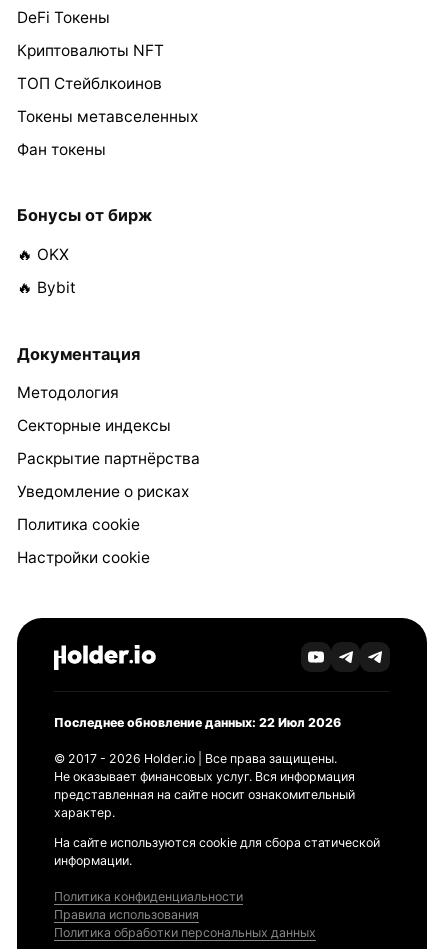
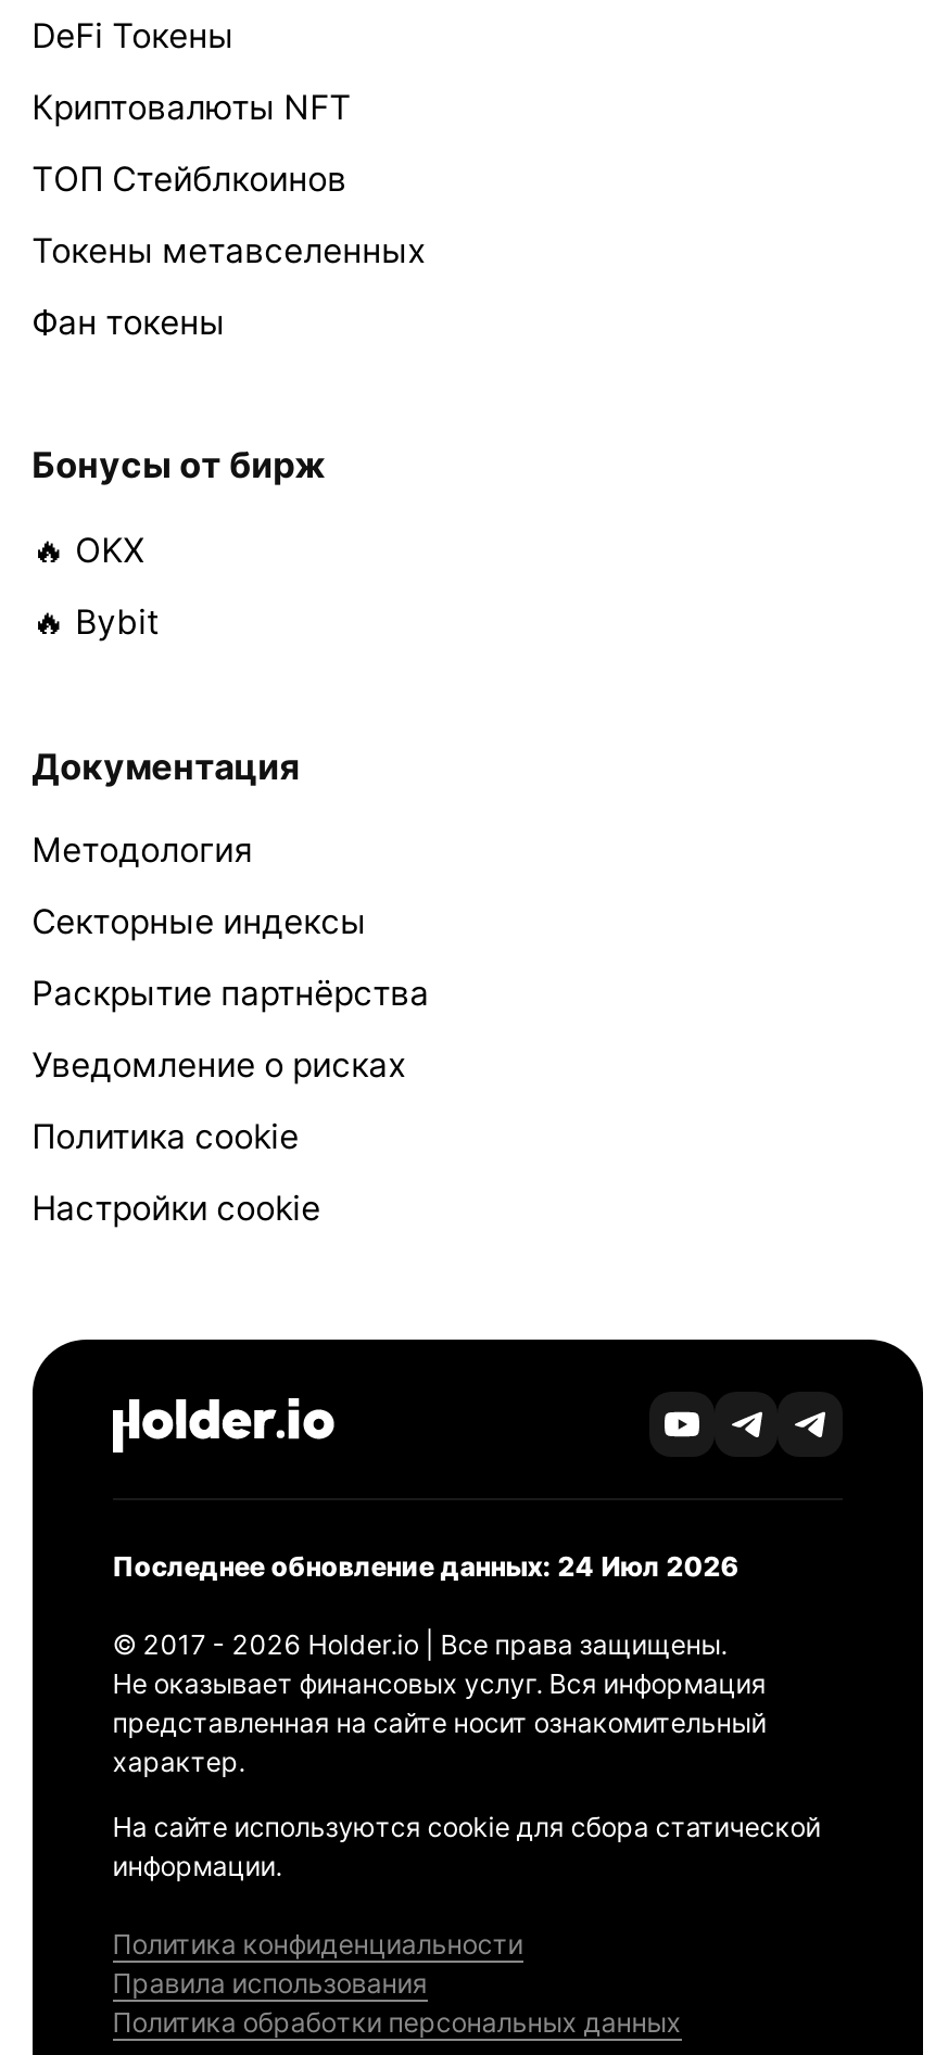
- Последнее обновление данных: 22 Июл 2026
+ Последнее обновление данных: 24 Июл 2026
